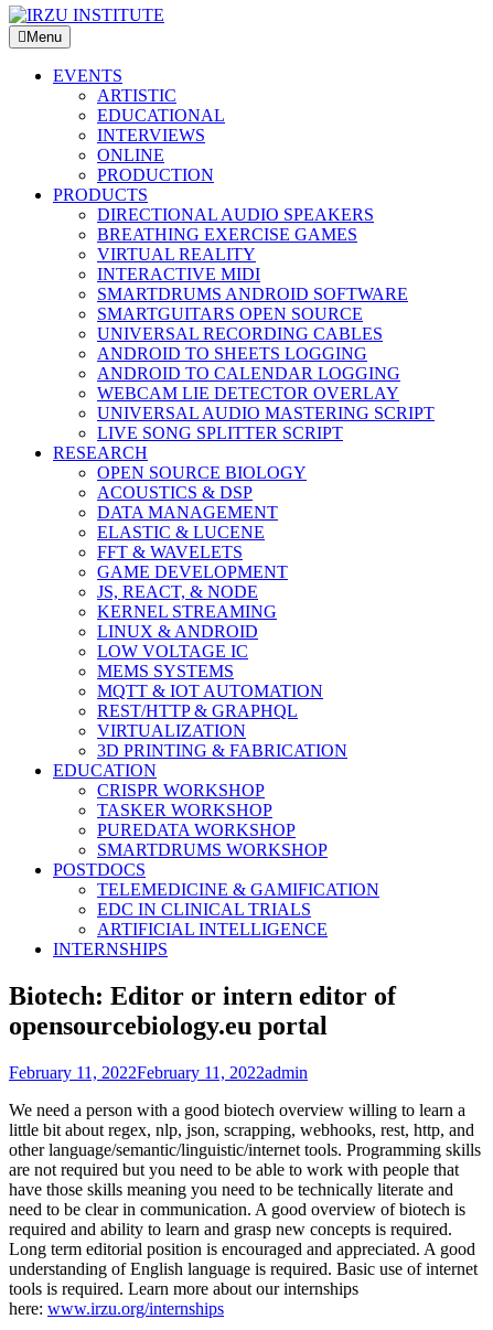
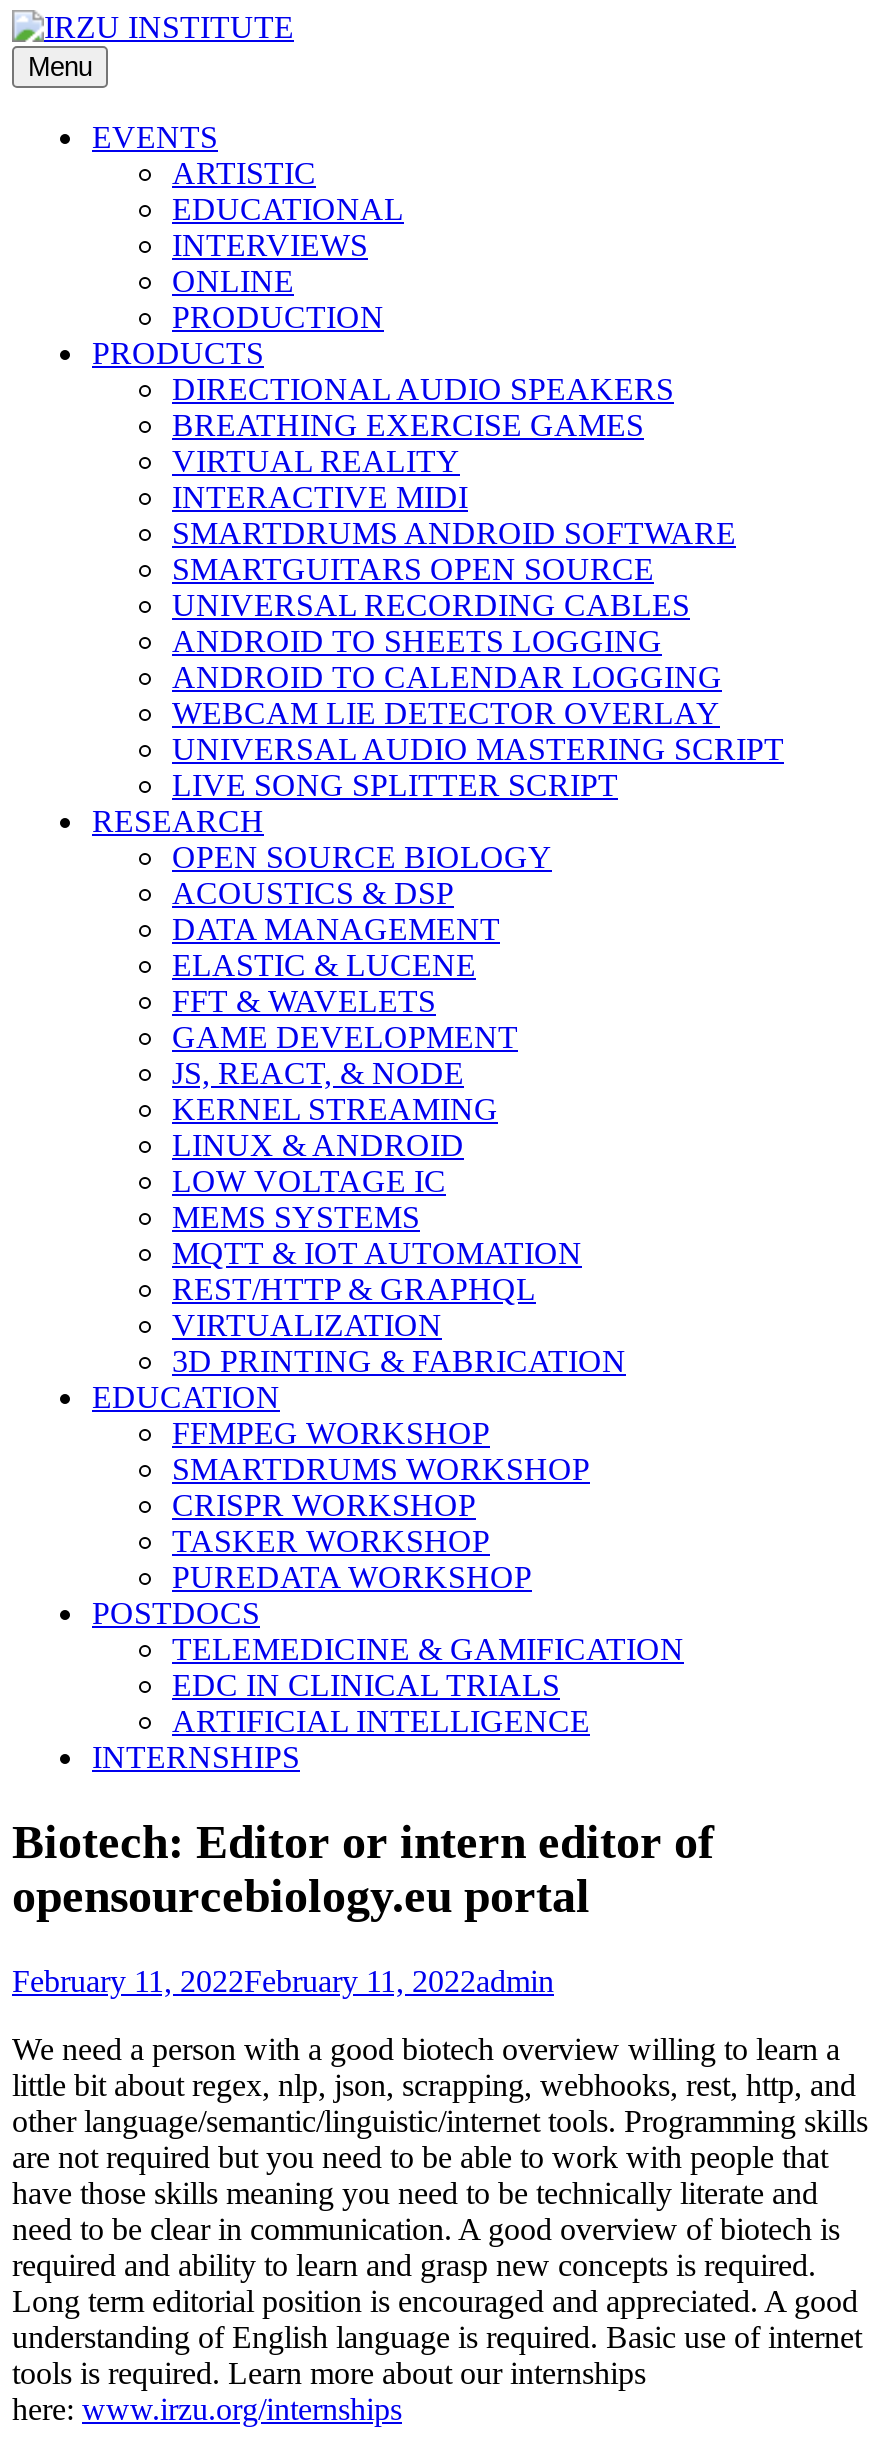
+ FFMPEG WORKSHOP

moved down: CRISPR WORKSHOP | TASKER WORKSHOP | PUREDATA WORKSHOP

moved up: SMARTDRUMS WORKSHOP
